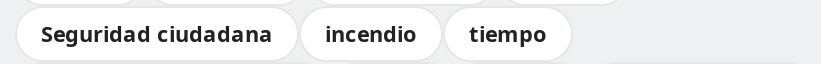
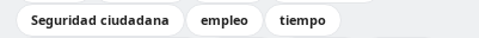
- incendio
+ empleo
